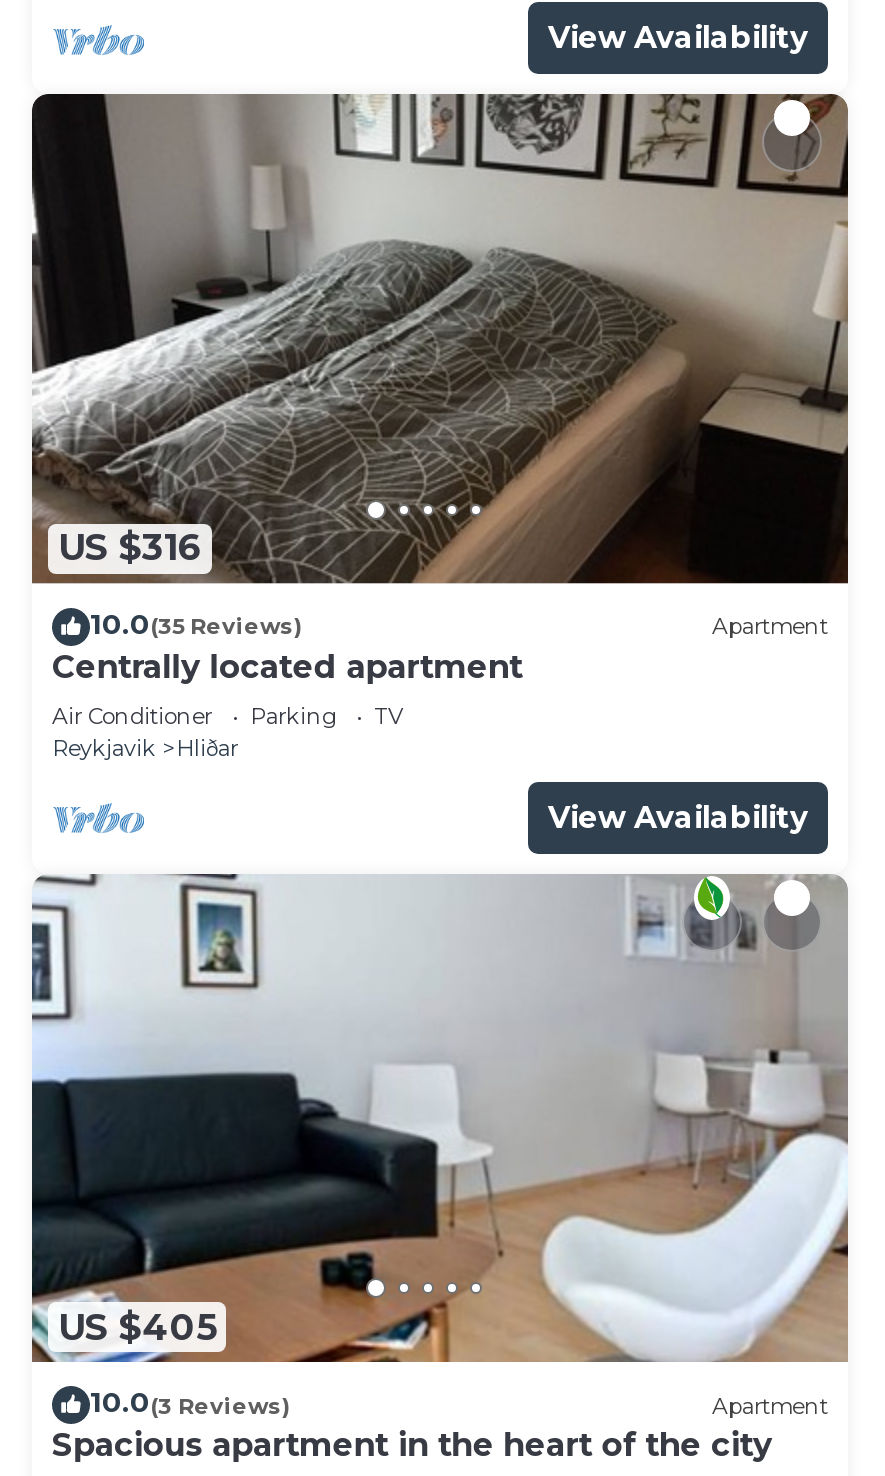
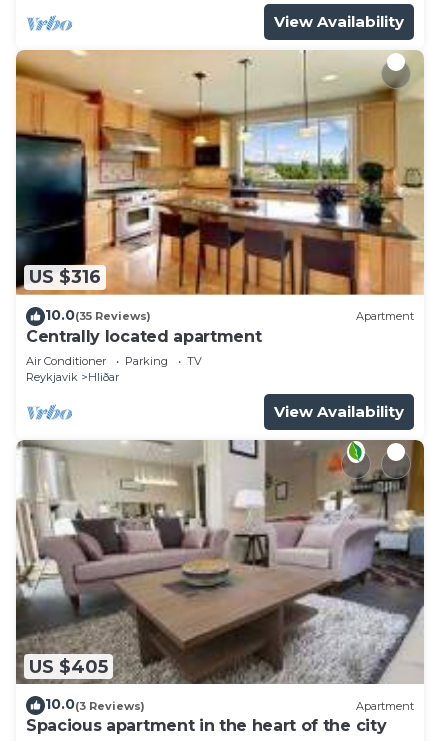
- [image]
+ [image]

- [image]
+ [image]
